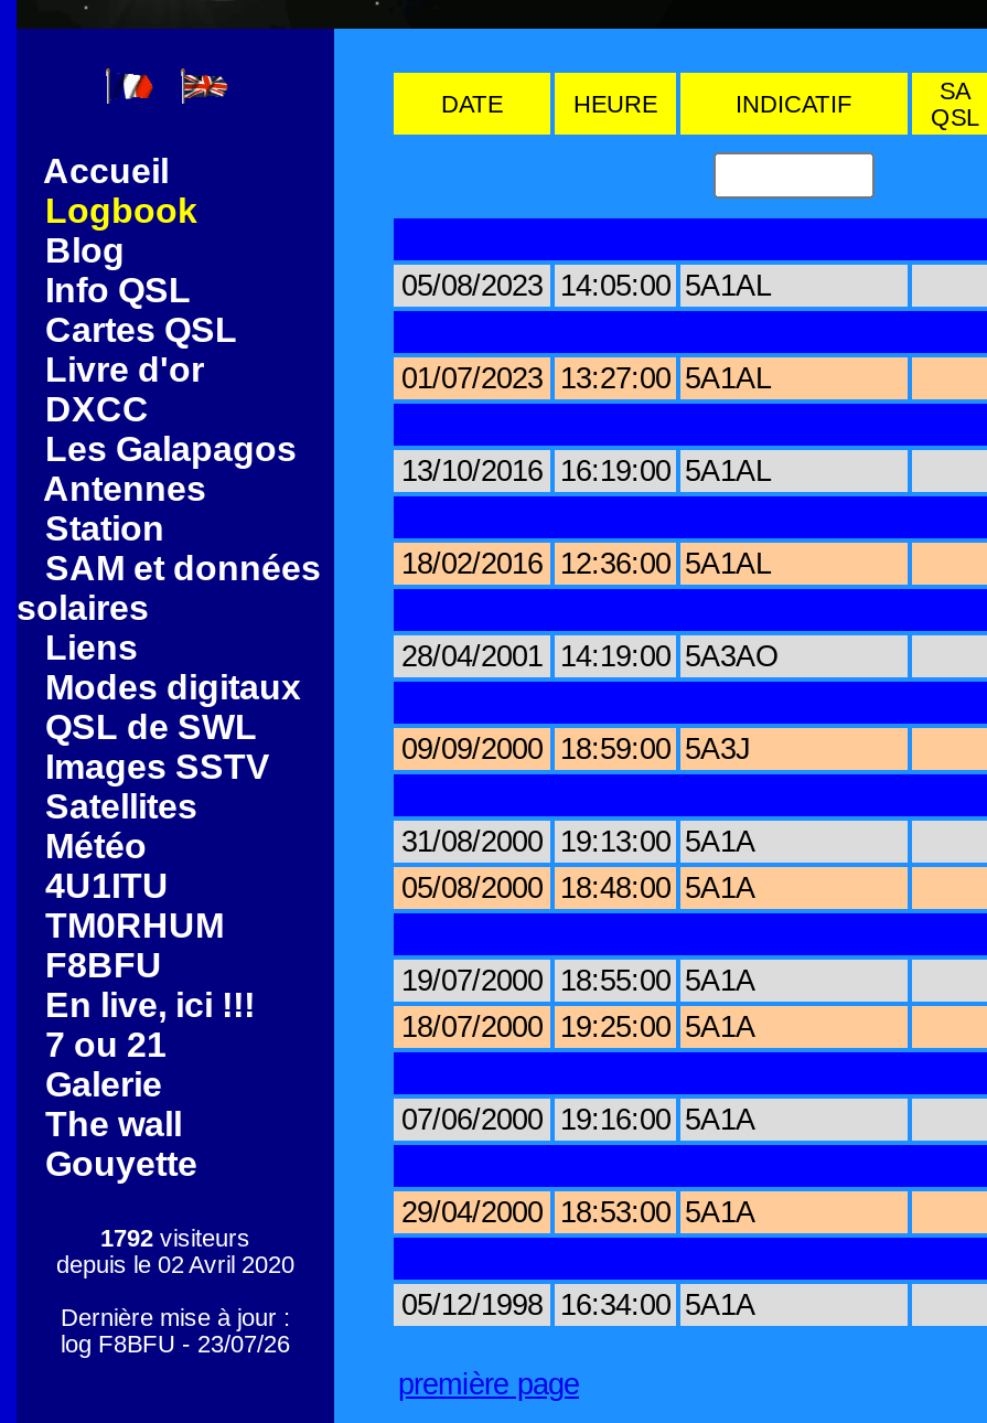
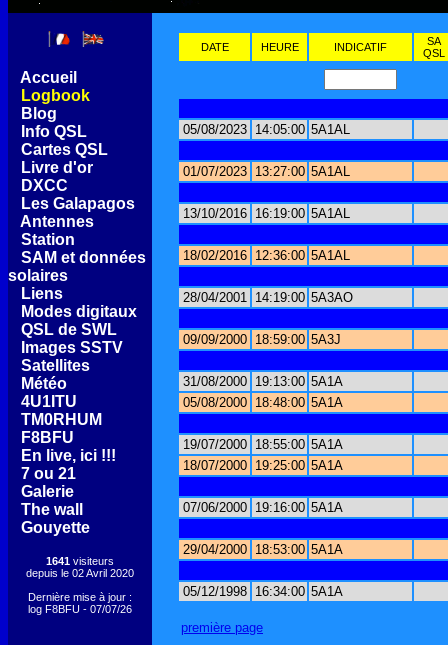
- 1792 visiteurs
+ 1641 visiteurs

- log F8BFU - 23/07/26
+ log F8BFU - 07/07/26
